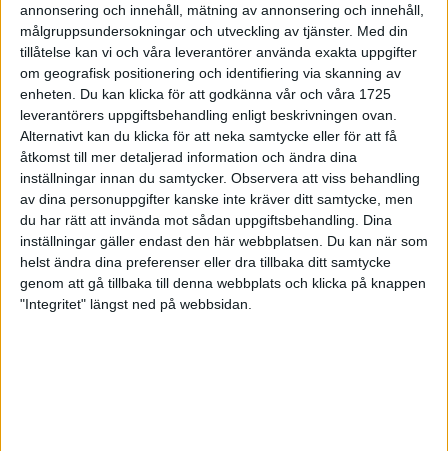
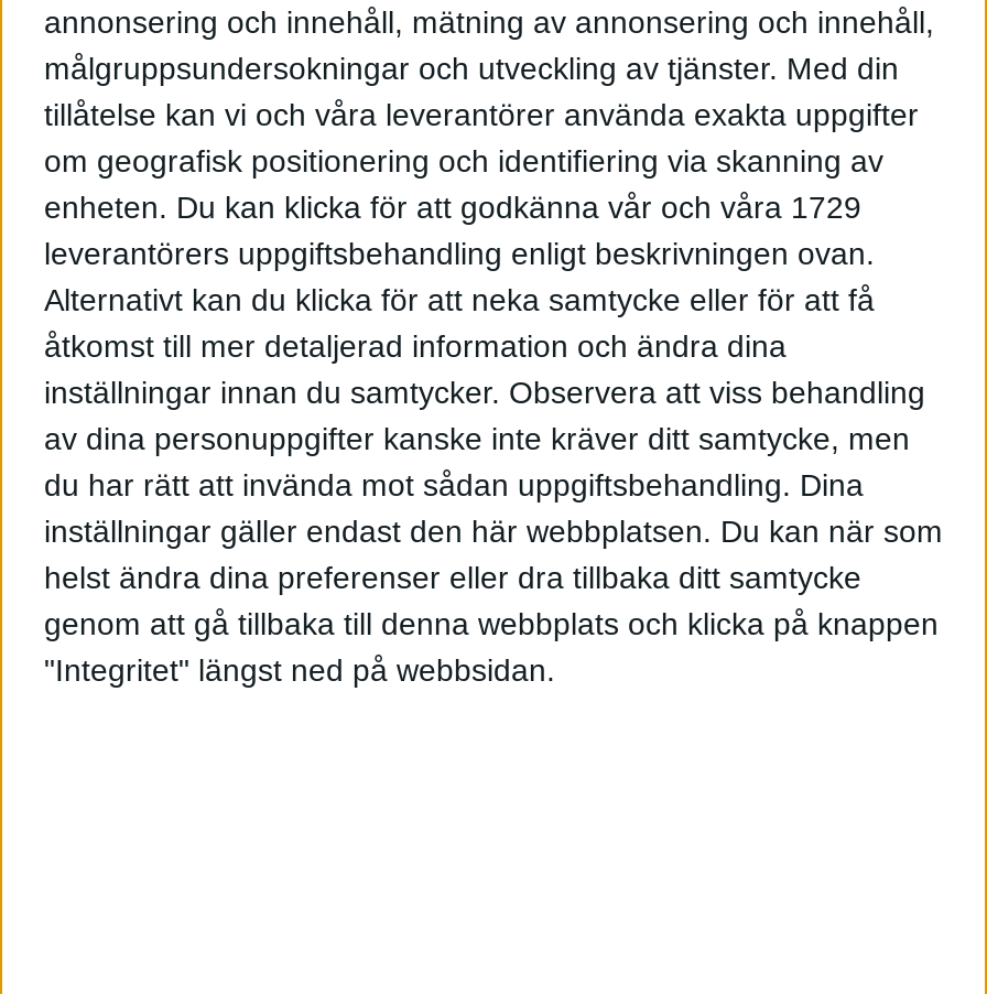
- enheten. Du kan klicka för att godkänna vår och våra 1725
+ enheten. Du kan klicka för att godkänna vår och våra 1729
